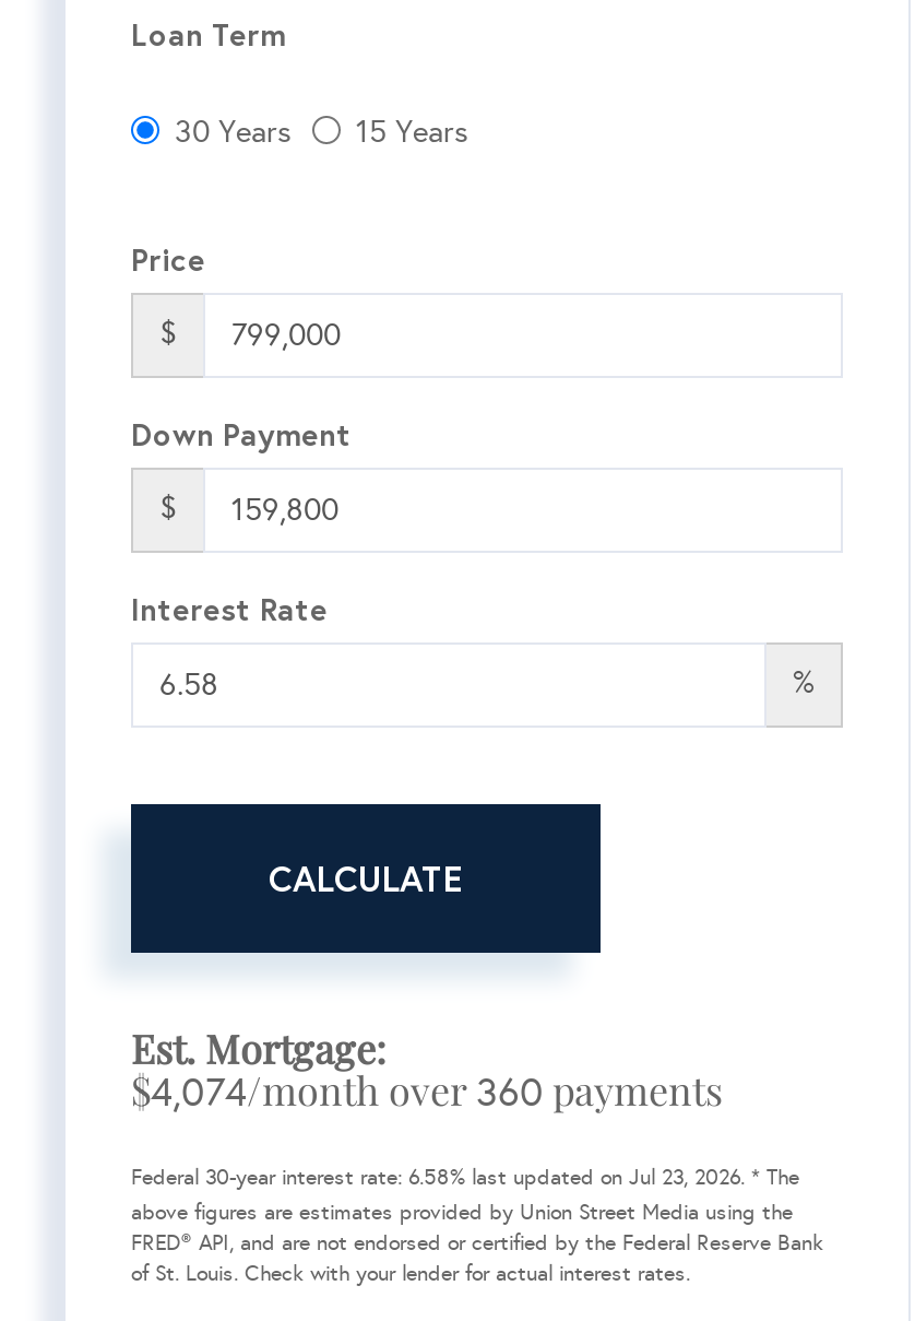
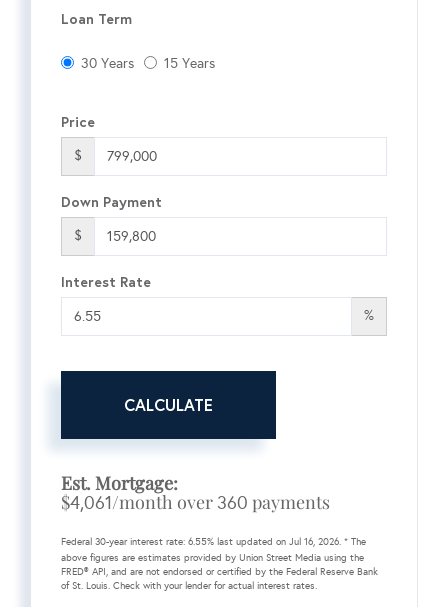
- $4,074/month over 360 payments
+ $4,061/month over 360 payments

- Federal 30-year interest rate: 6.58% last updated on Jul 23, 2026. * The
+ Federal 30-year interest rate: 6.55% last updated on Jul 16, 2026. * The
